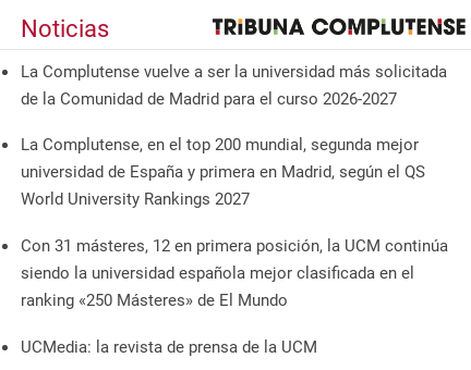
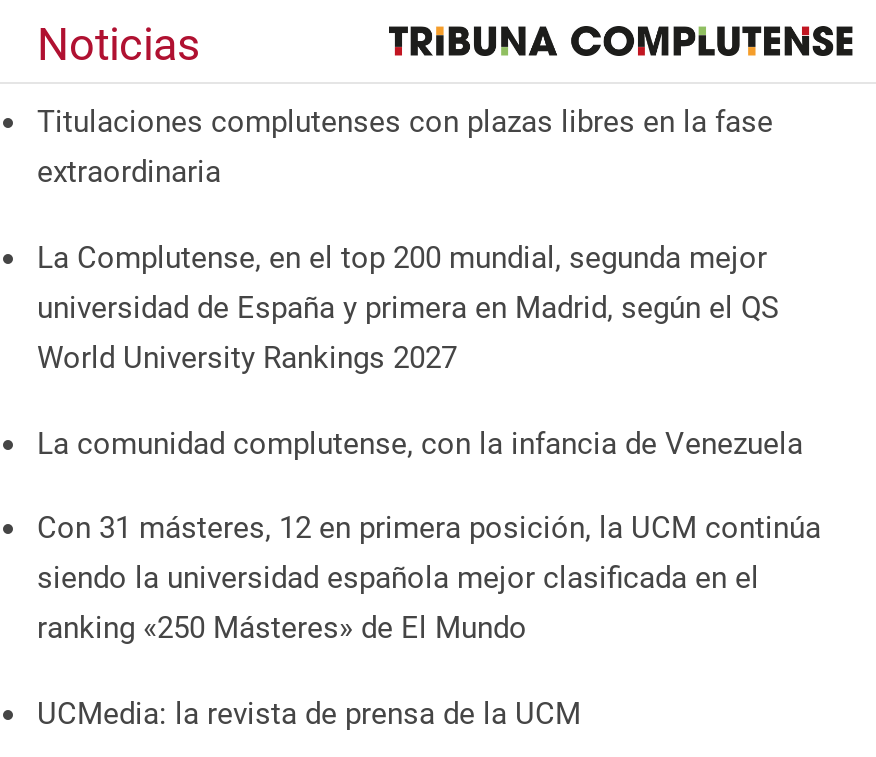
- La Complutense vuelve a ser la universidad más solicitada
- de la Comunidad de Madrid para el curso 2026-2027
+ Titulaciones complutenses con plazas libres en la fase
+ extraordinaria

+ La comunidad complutense, con la infancia de Venezuela
